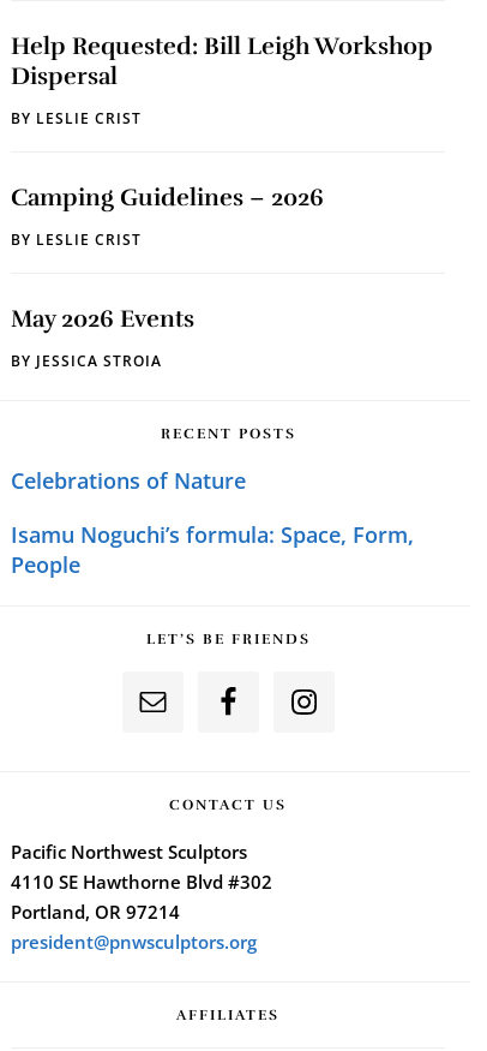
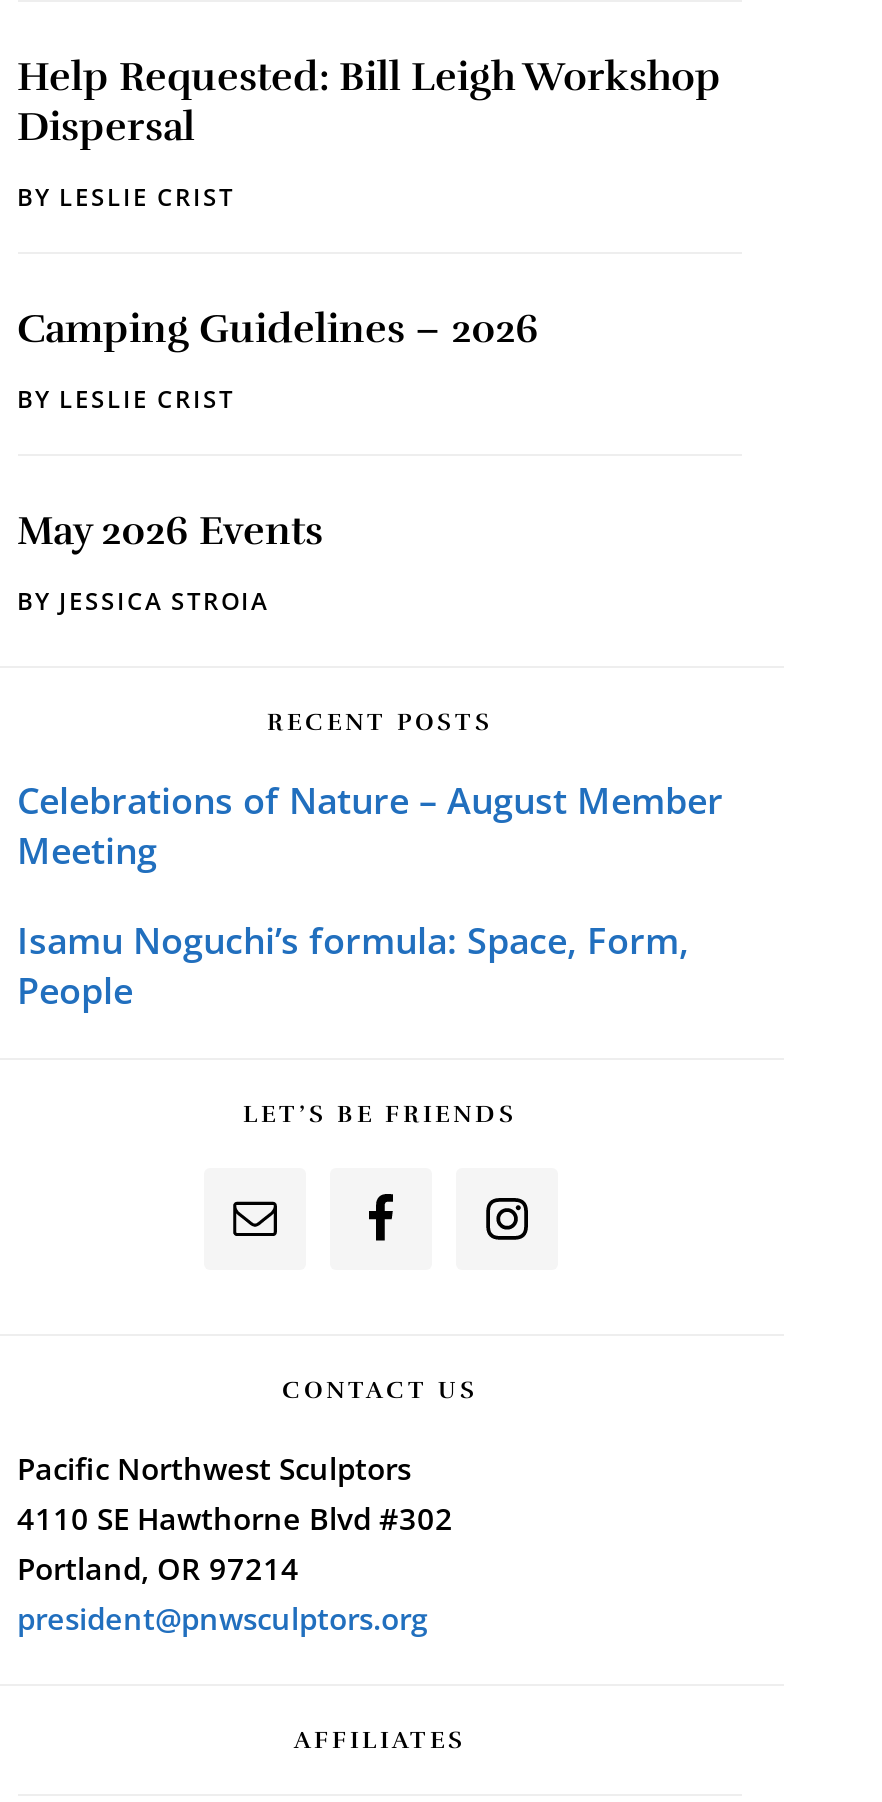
- Celebrations of Nature
+ Celebrations of Nature – August Member
+ Meeting
